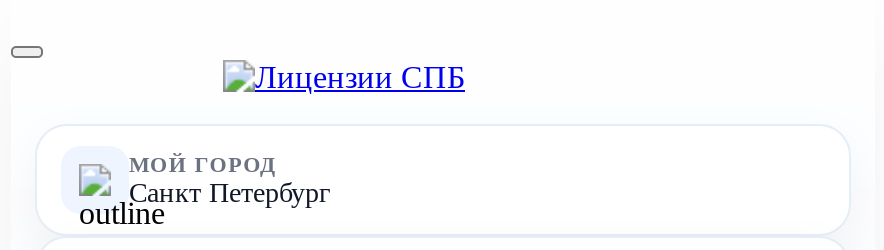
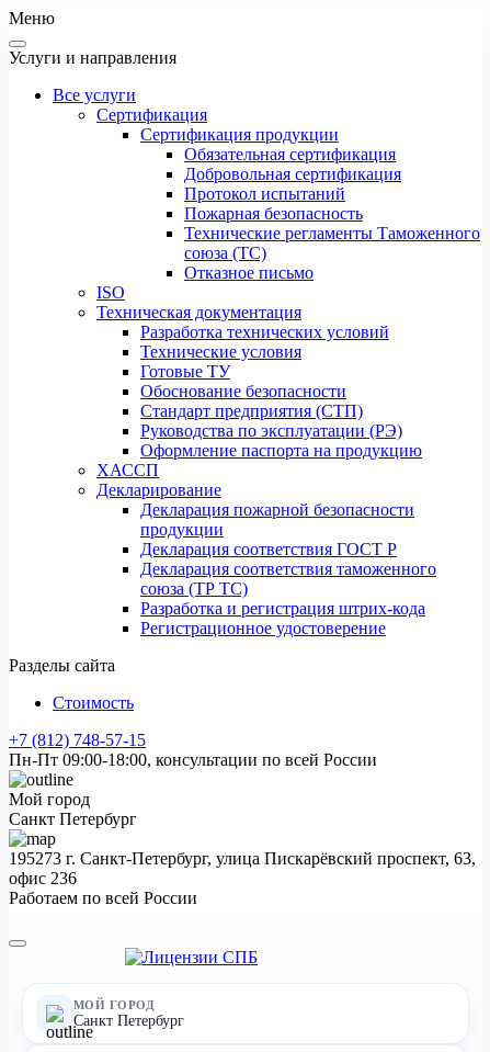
+ Меню
+ Услуги и направления
+ Все услуги
+ Сертификация
+ Сертификация продукции
+ Обязательная сертификация
+ Добровольная сертификация
+ Протокол испытаний
+ Пожарная безопасность
+ Технические регламенты Таможенного
+ союза (ТС)
+ Отказное письмо
+ ISO
+ Техническая документация
+ Разработка технических условий
+ Технические условия
+ Готовые ТУ
+ Обоснование безопасности
+ Стандарт предприятия (СТП)
+ Руководства по эксплуатации (РЭ)
+ Оформление паспорта на продукцию
+ ХАССП
+ Декларирование
+ Декларация пожарной безопасности
+ продукции
+ Декларация соответствия ГОСТ Р
+ Декларация соответствия таможенного
+ союза (ТР ТС)
+ Разработка и регистрация штрих-кода
+ Регистрационное удостоверение
+ Разделы сайта
+ Стоимость
+ +7 (812) 748-57-15
+ Пн-Пт 09:00-18:00, консультации по всей России
+ Мой город
+ Санкт Петербург
+ 195273 г. Санкт-Петербург, улица Пискарёвский проспект, 63,
+ офис 236
+ Работаем по всей России
